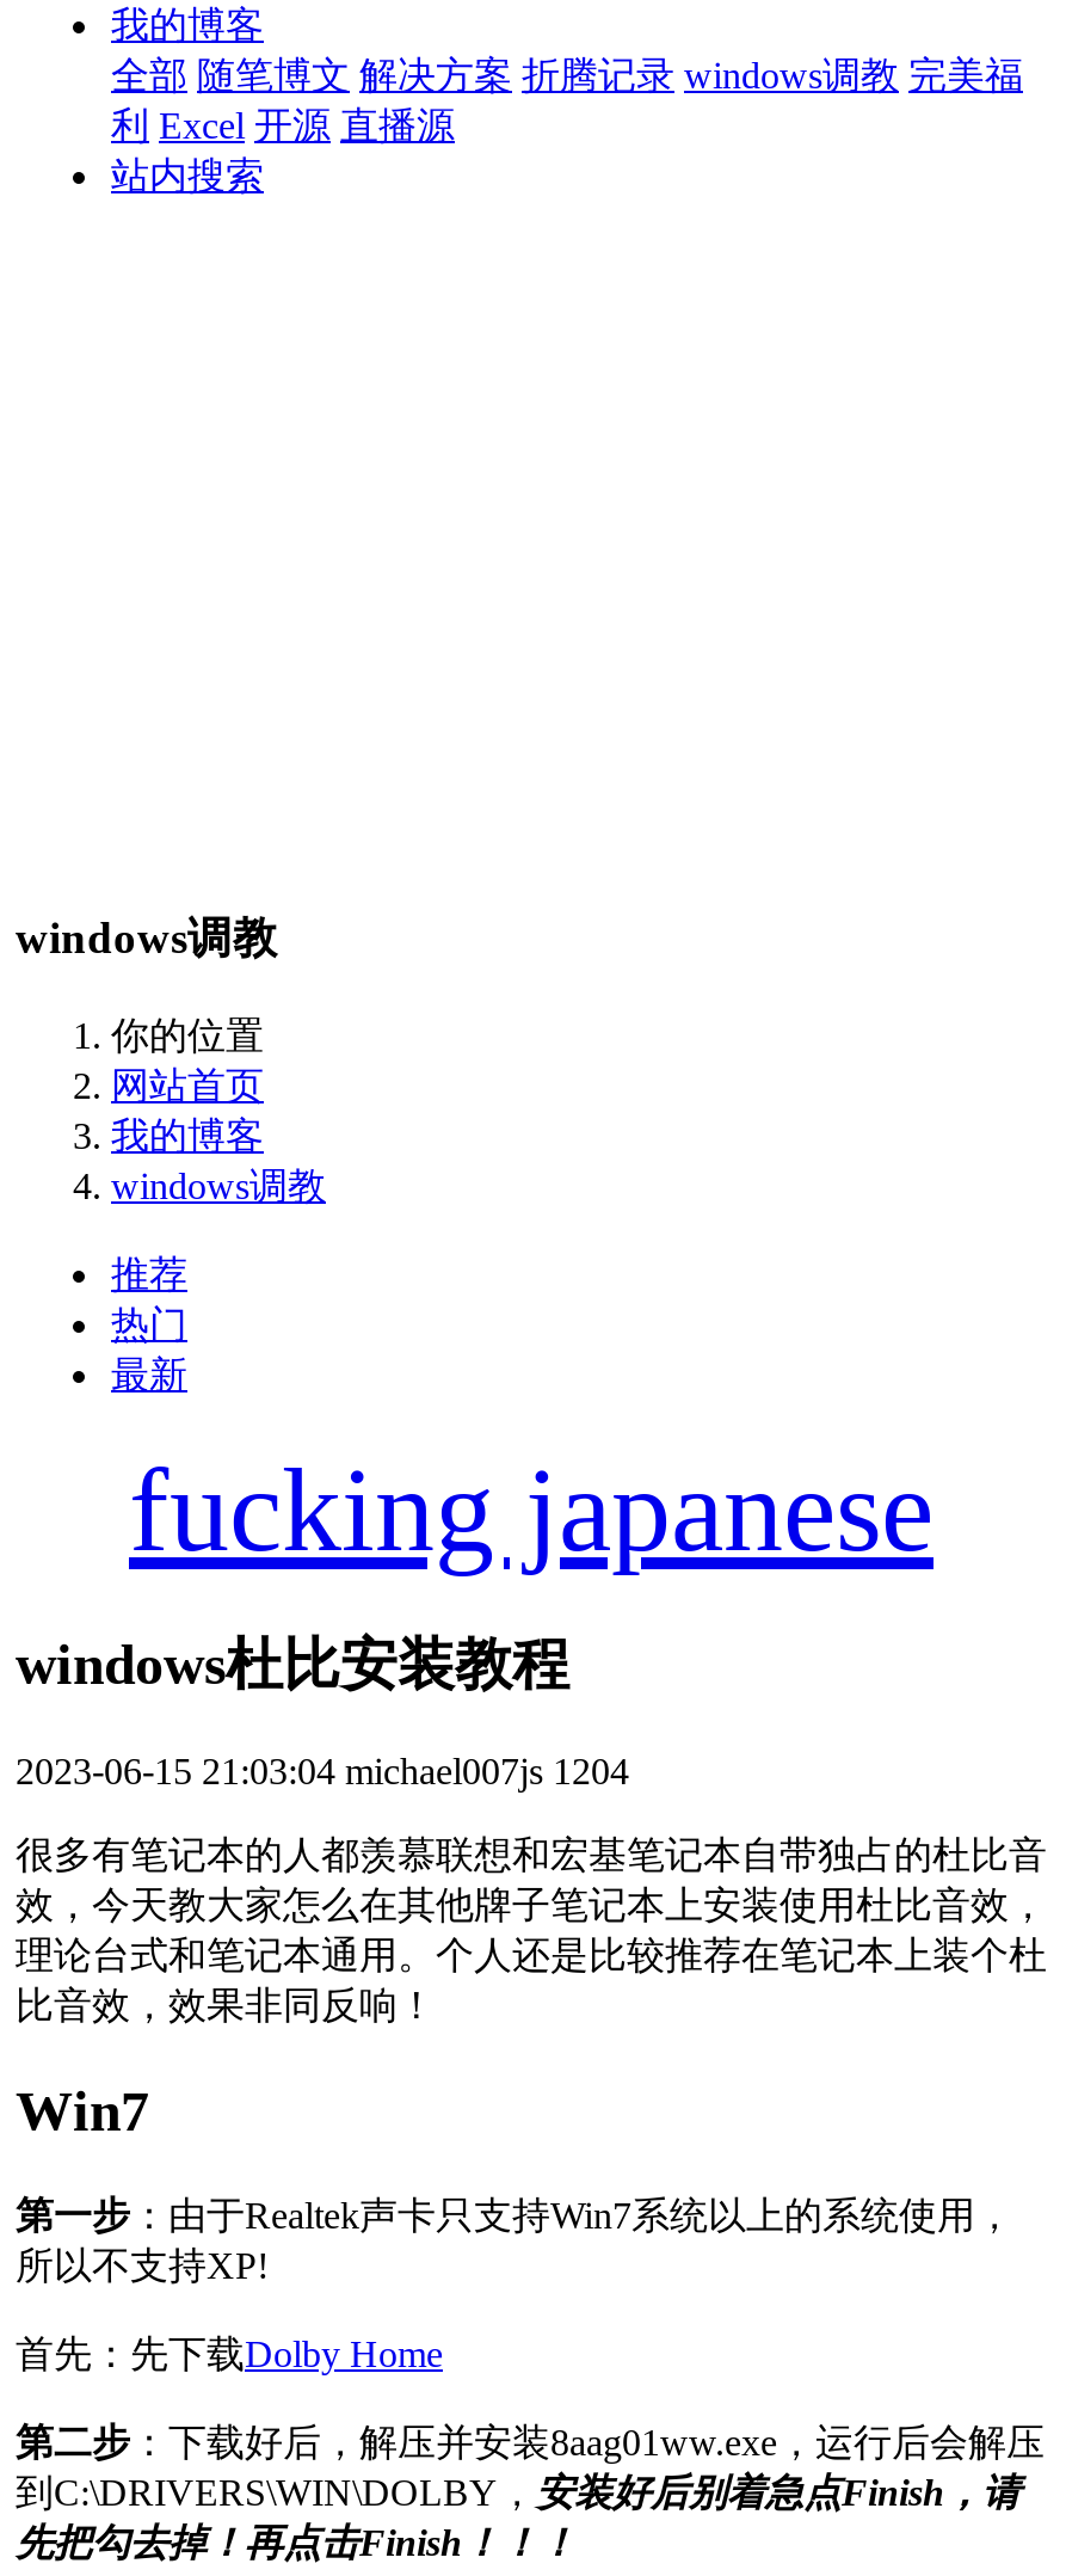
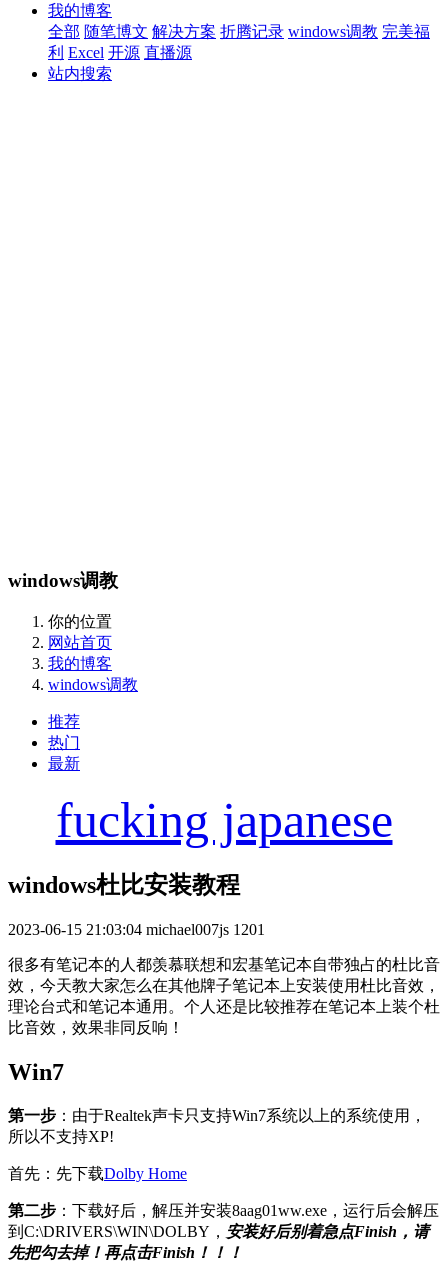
- 2023-06-15 21:03:04 michael007js 1204
+ 2023-06-15 21:03:04 michael007js 1201
